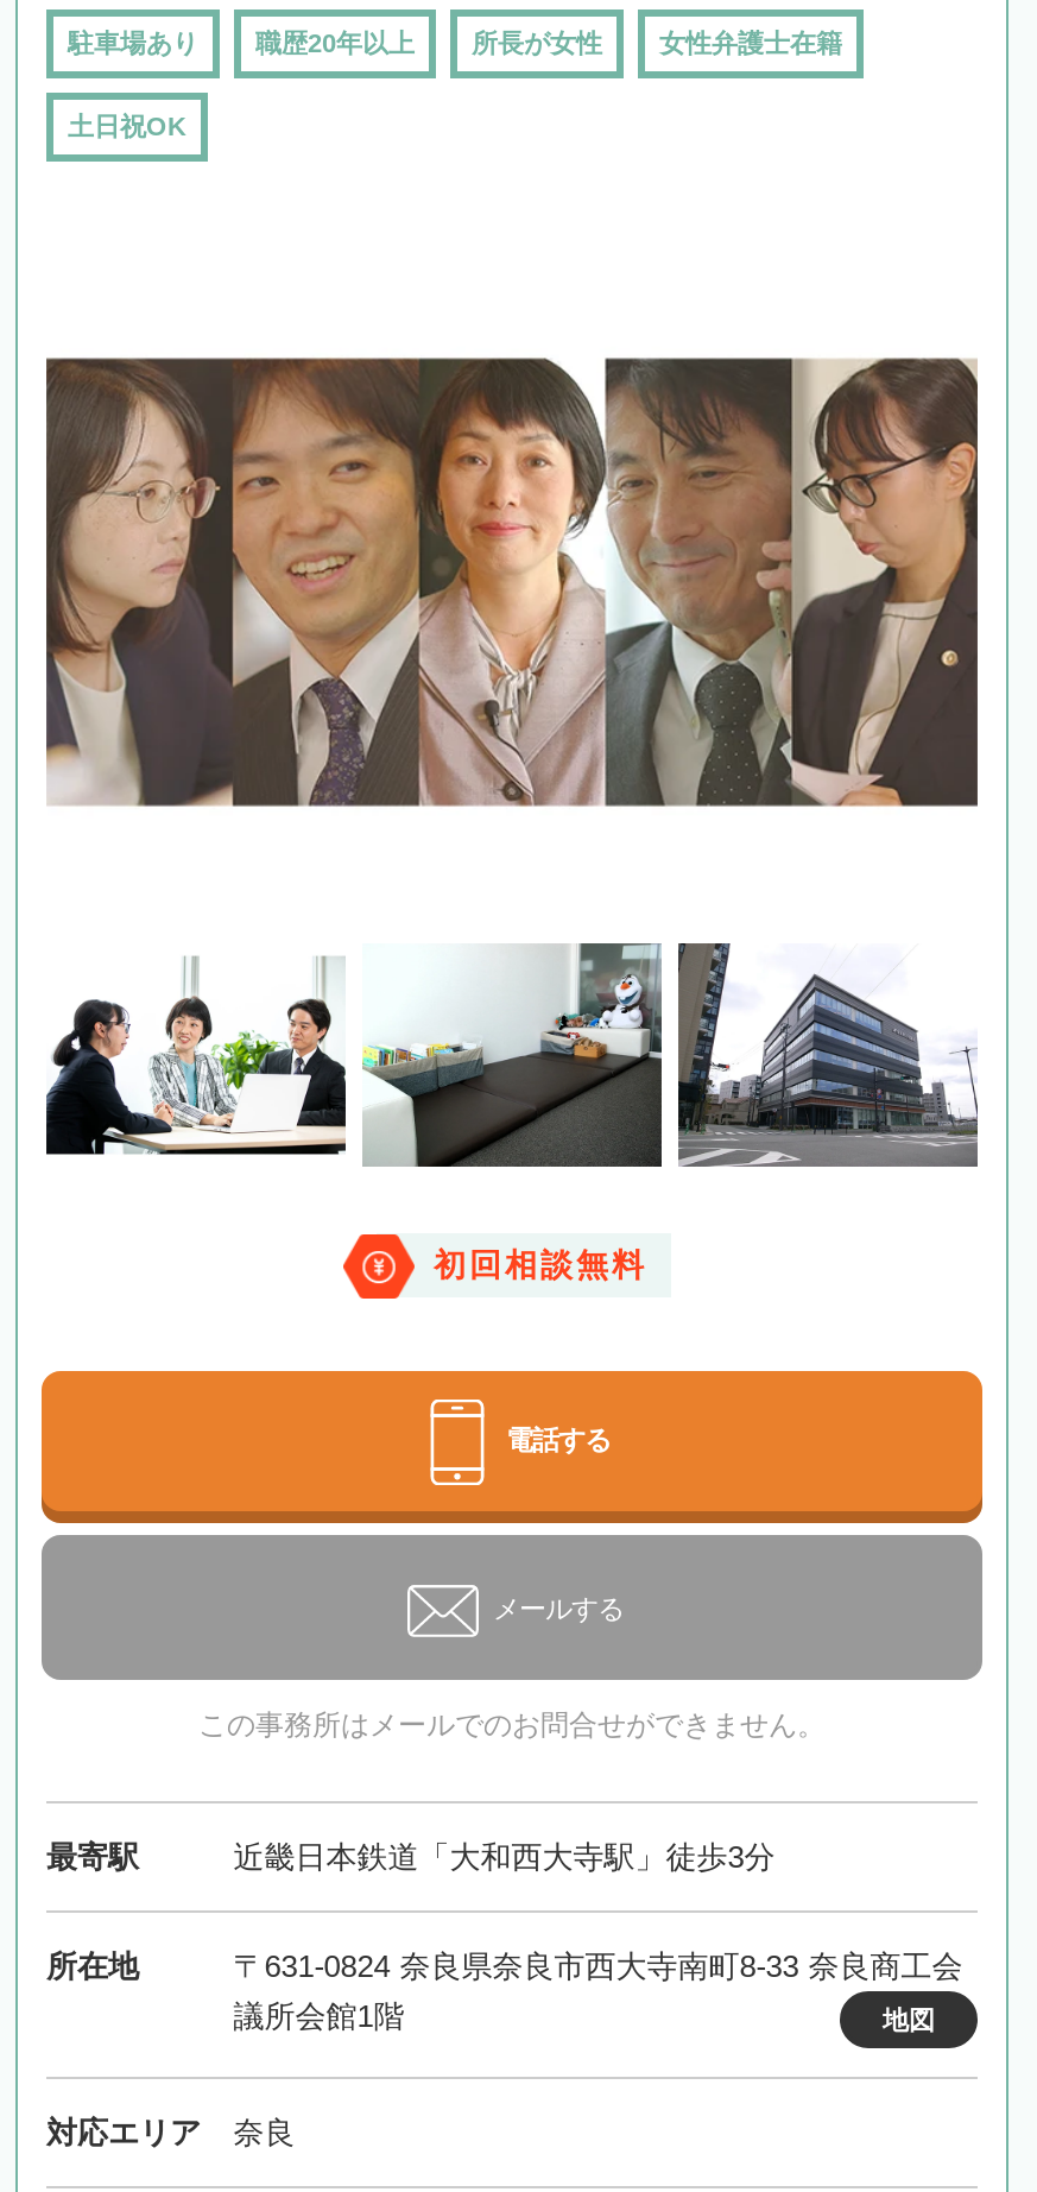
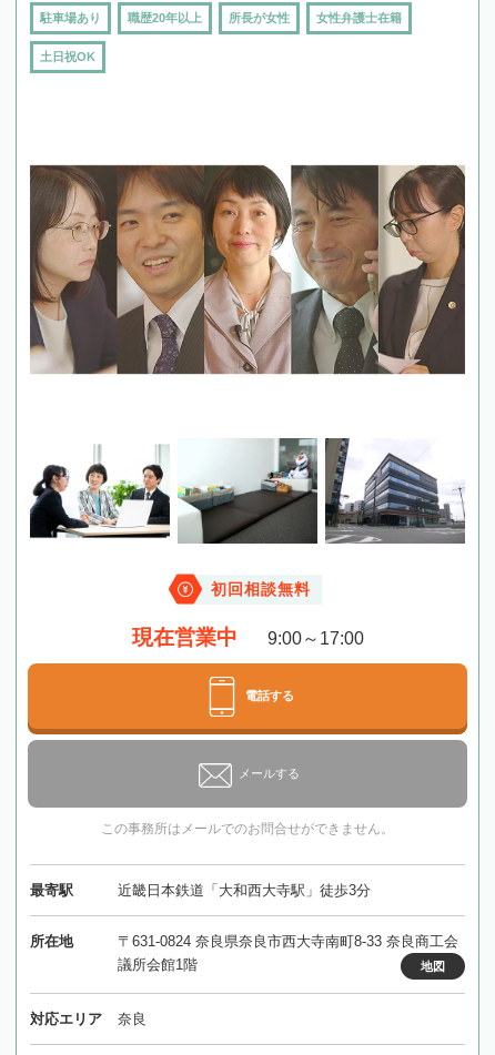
+ 現在営業中
+ 9:00～17:00
